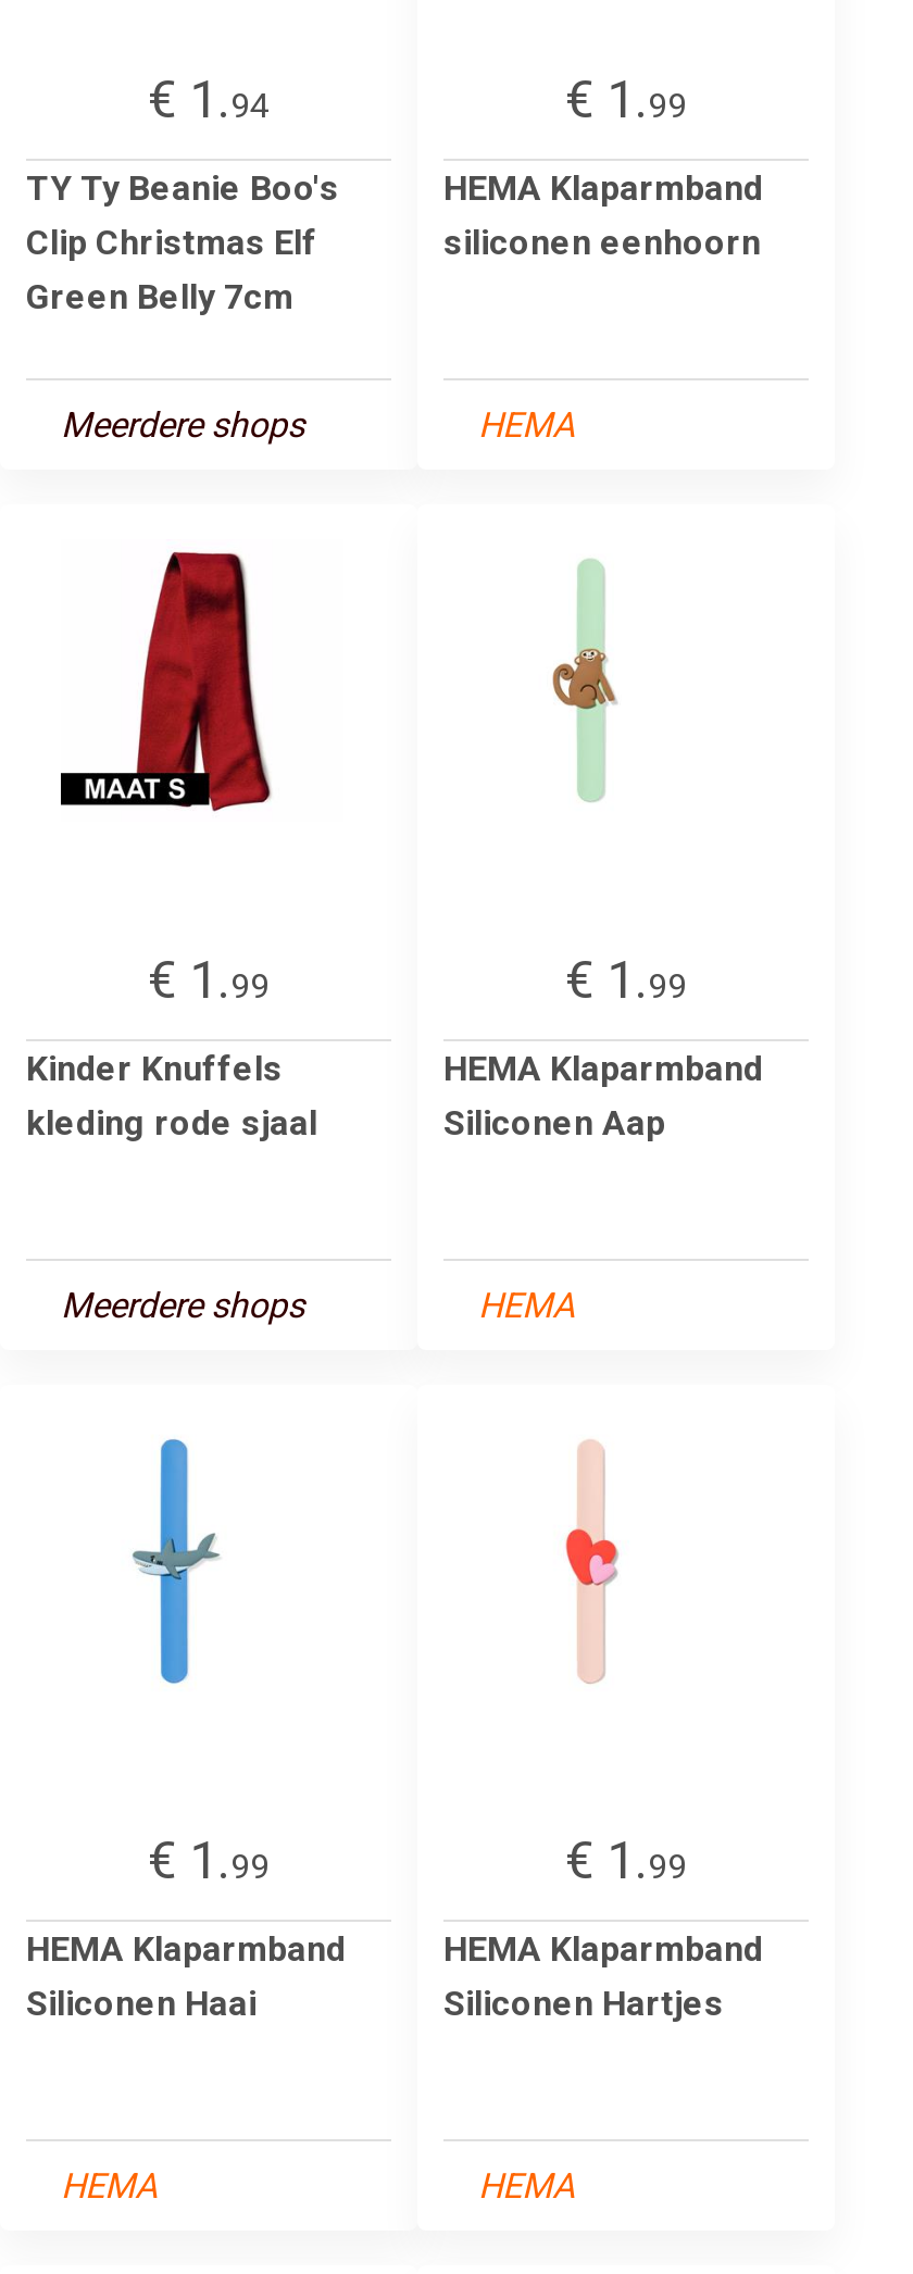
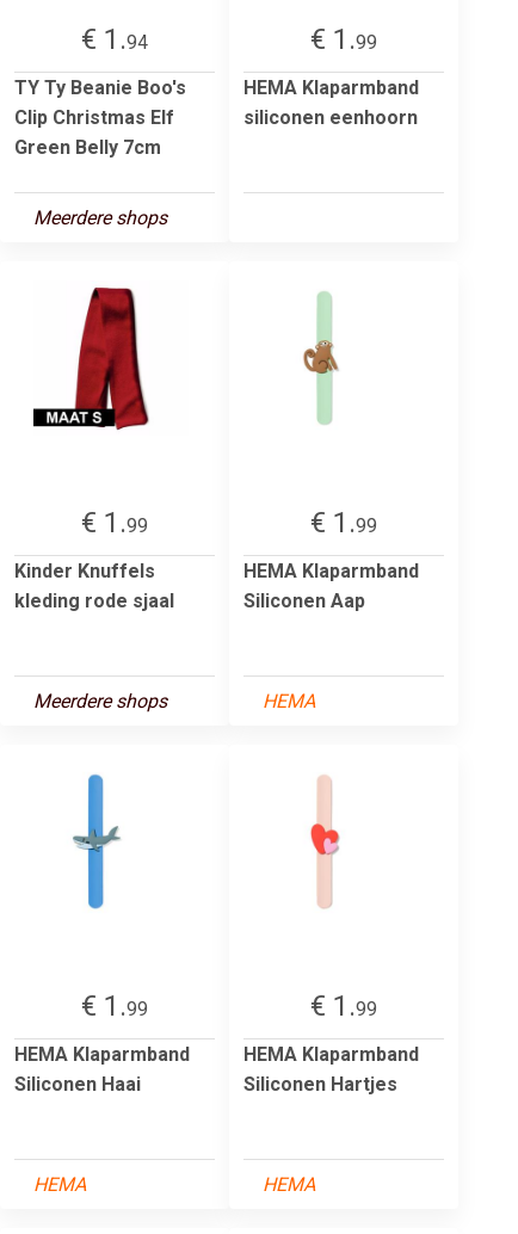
- HEMA
